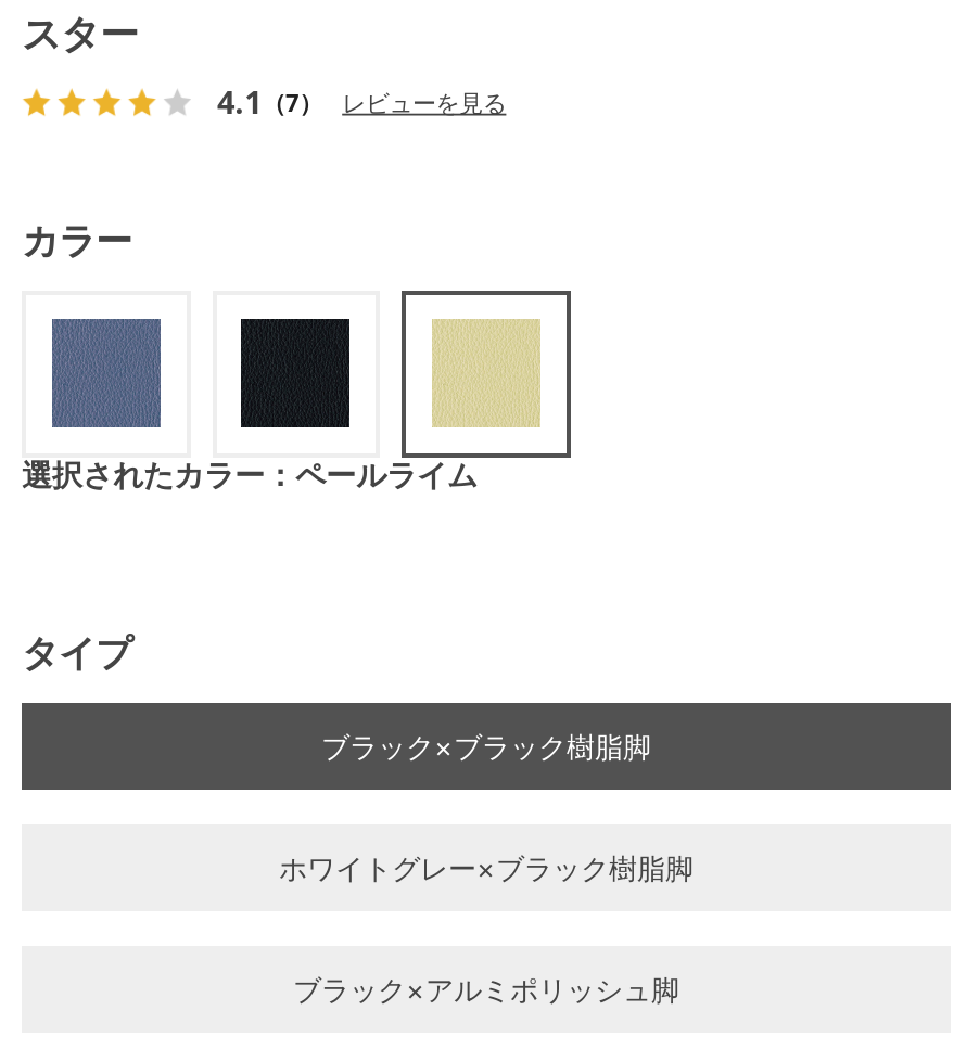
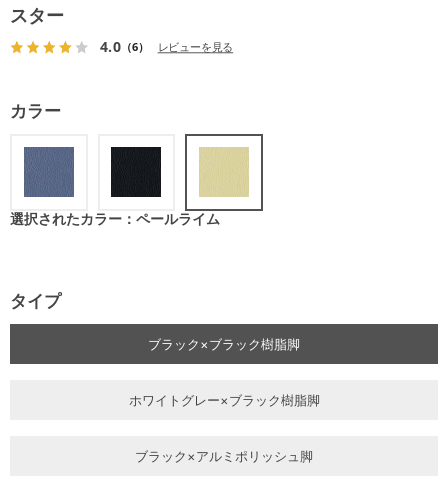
- 4.1（7） レビューを見る
+ 4.0（6） レビューを見る
